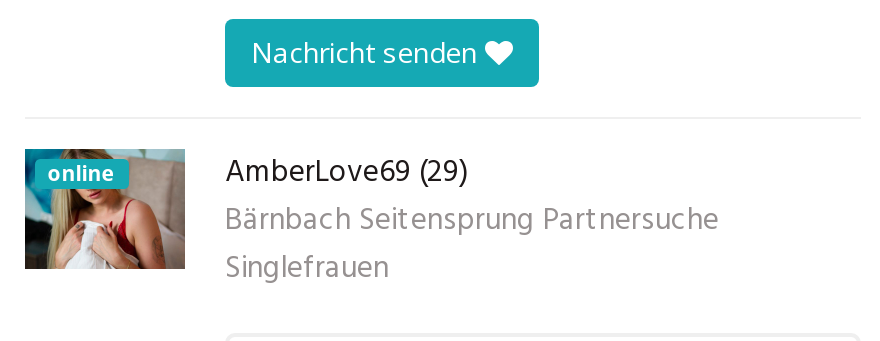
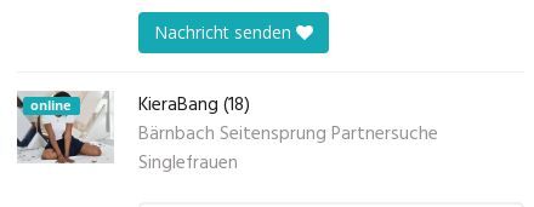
- [image]
- AmberLove69 (29)
+ [image]
+ KieraBang (18)
